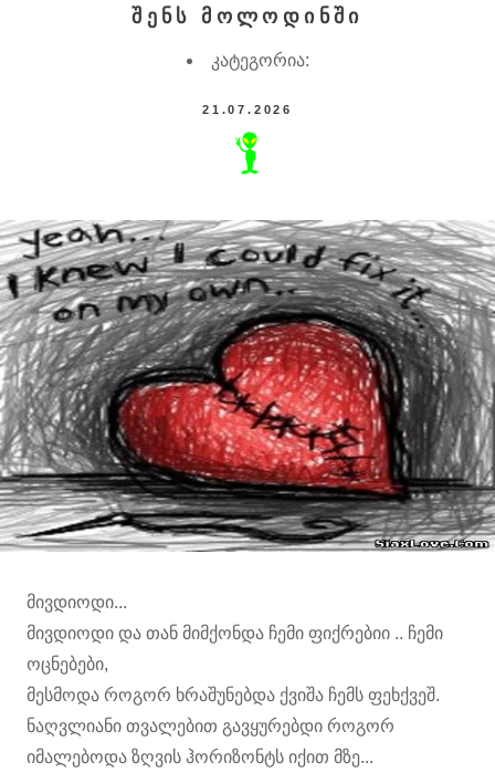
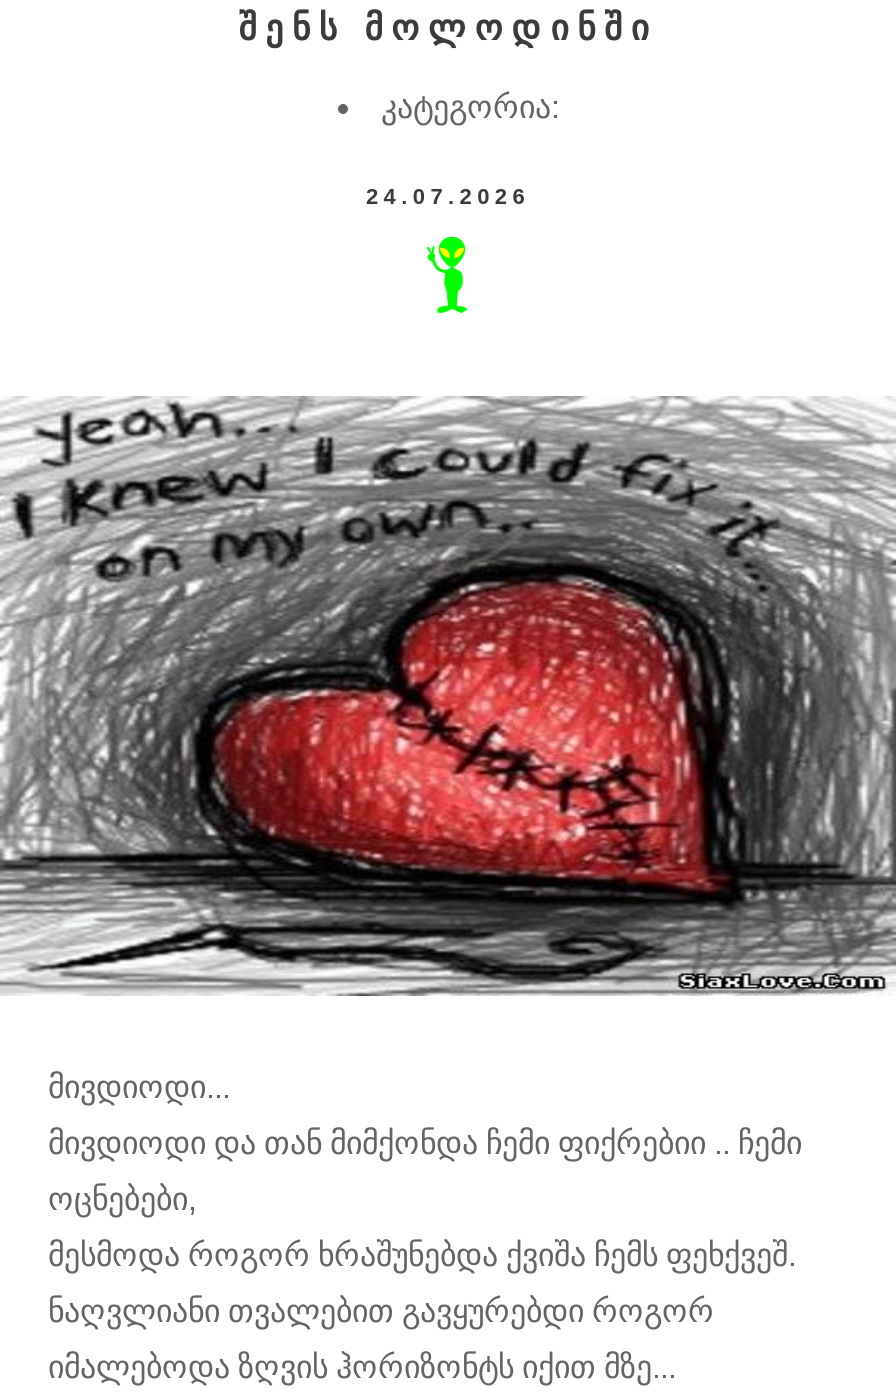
- 21.07.2026
+ 24.07.2026
